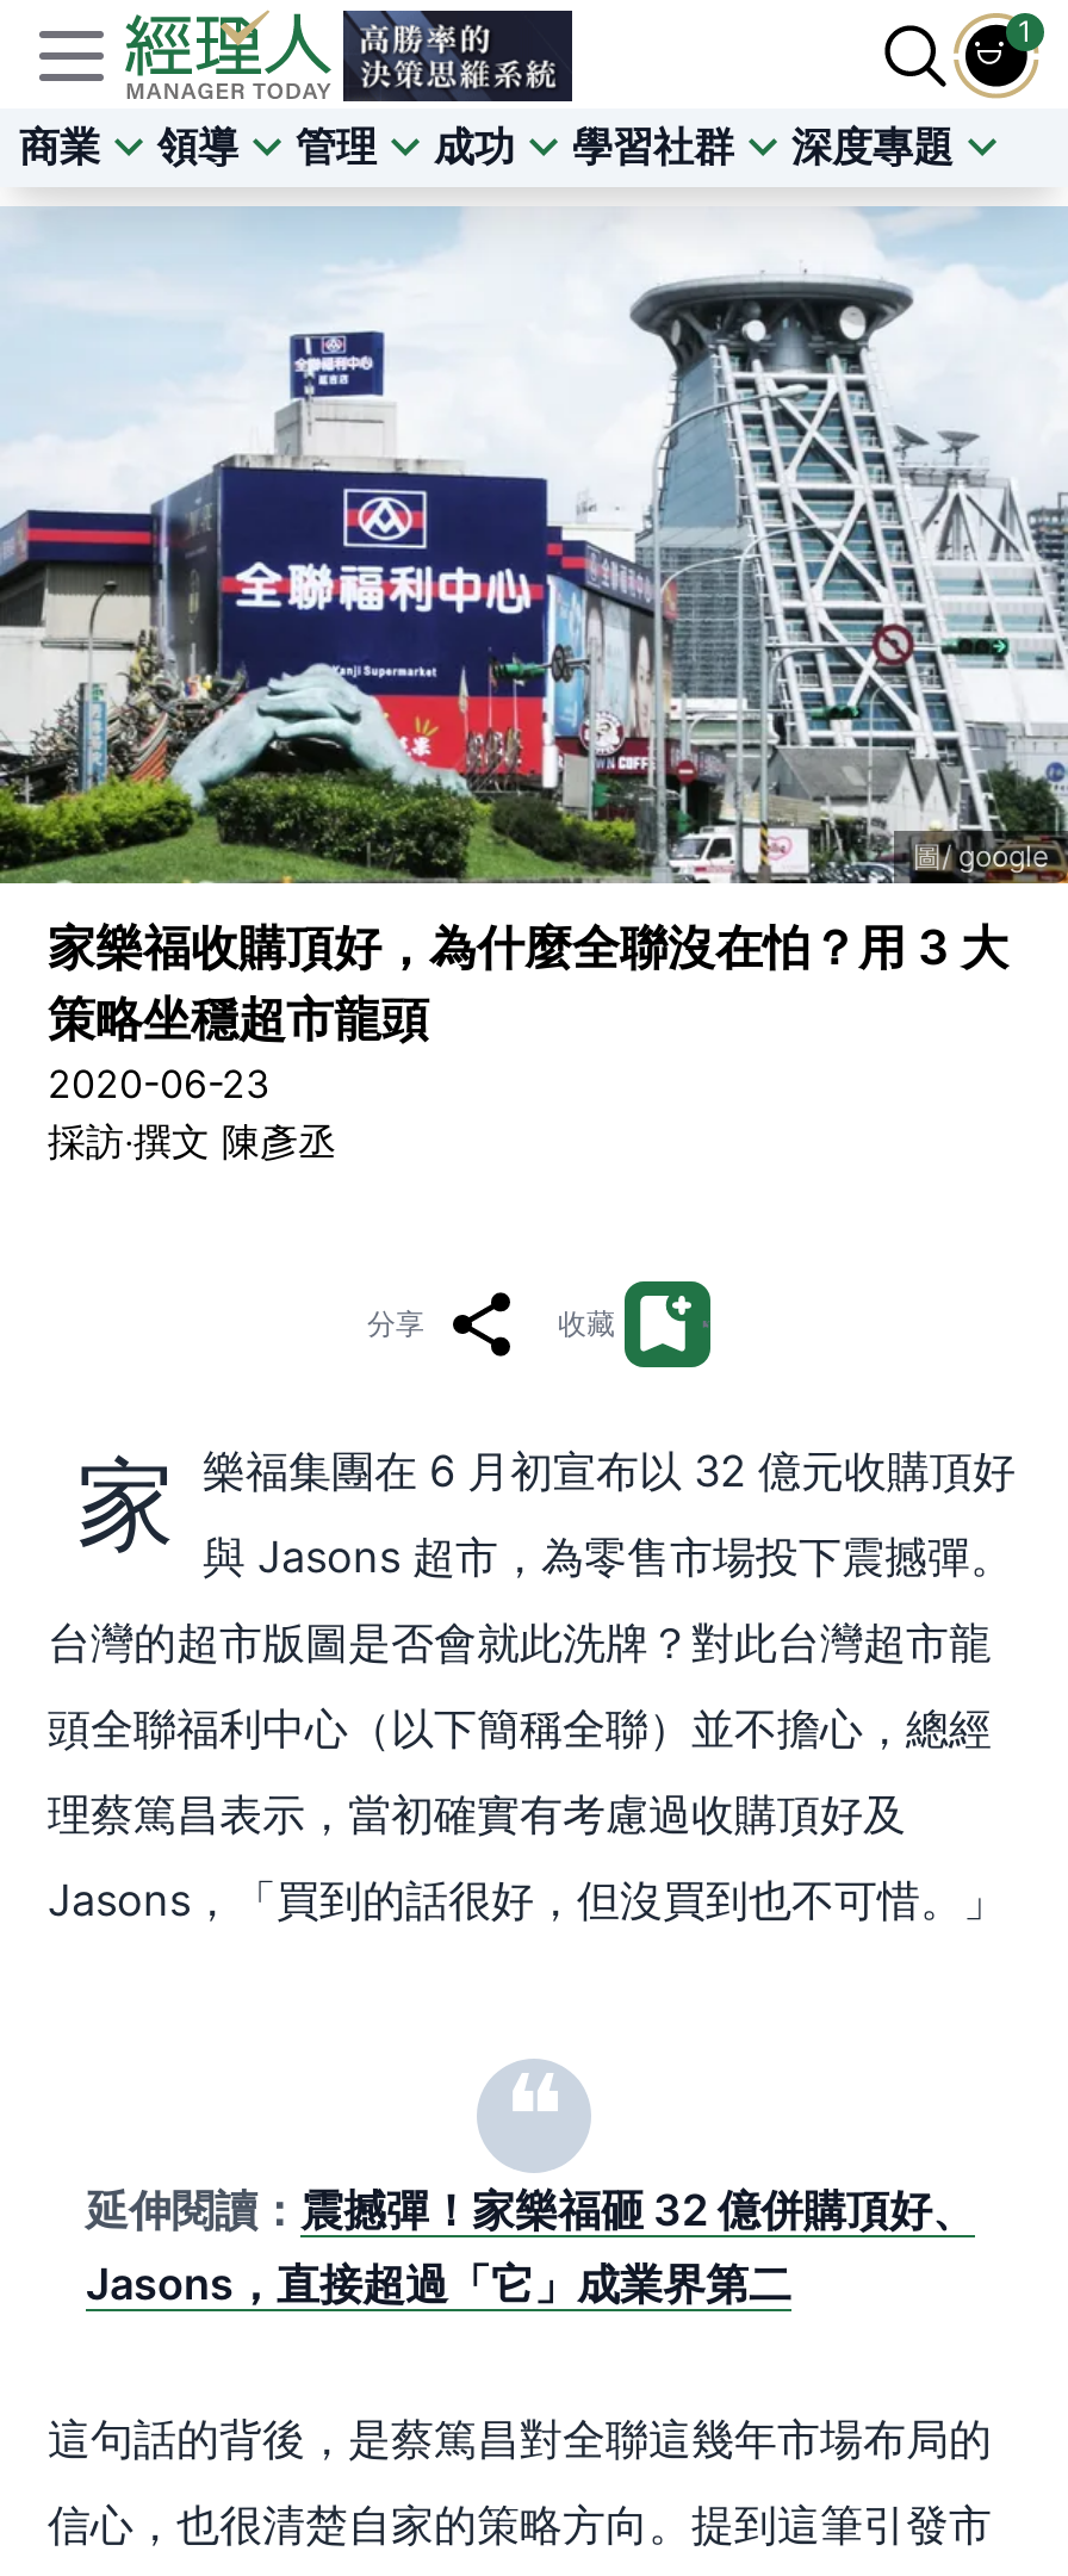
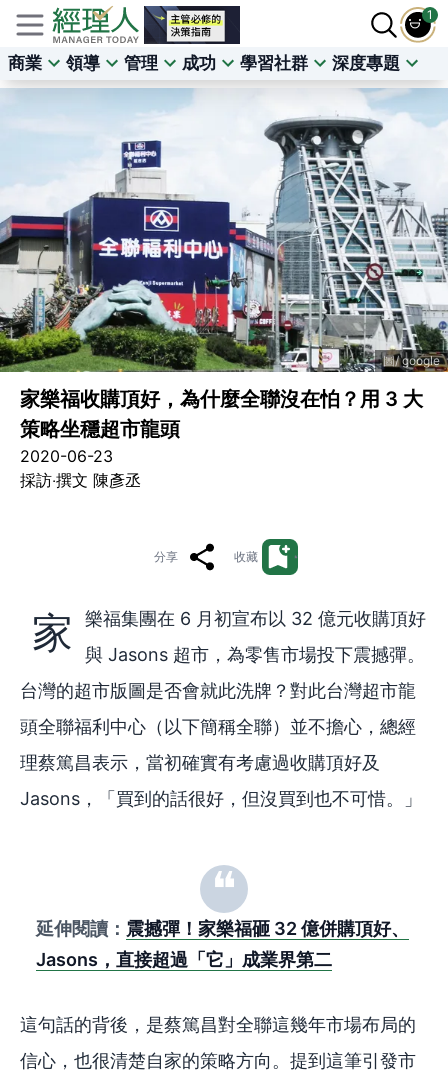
- [image]
+ [image]
